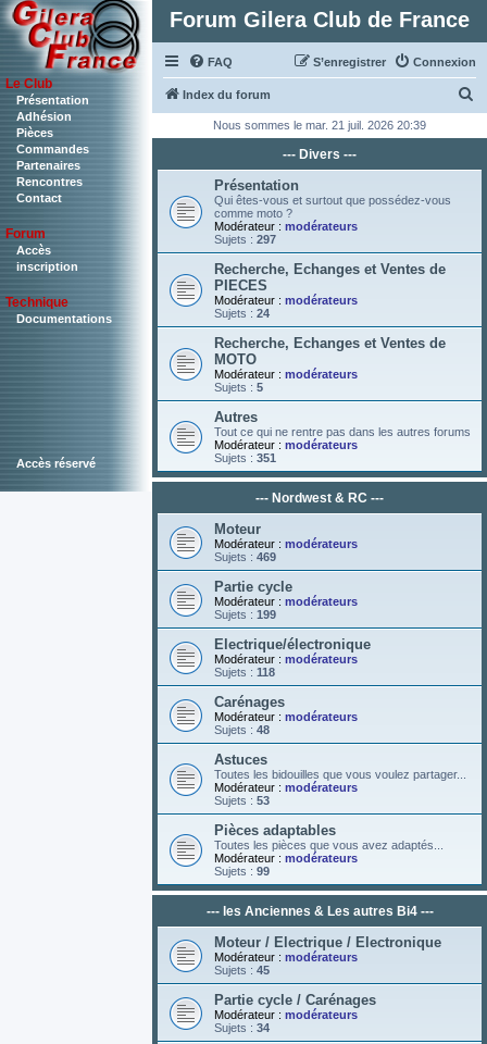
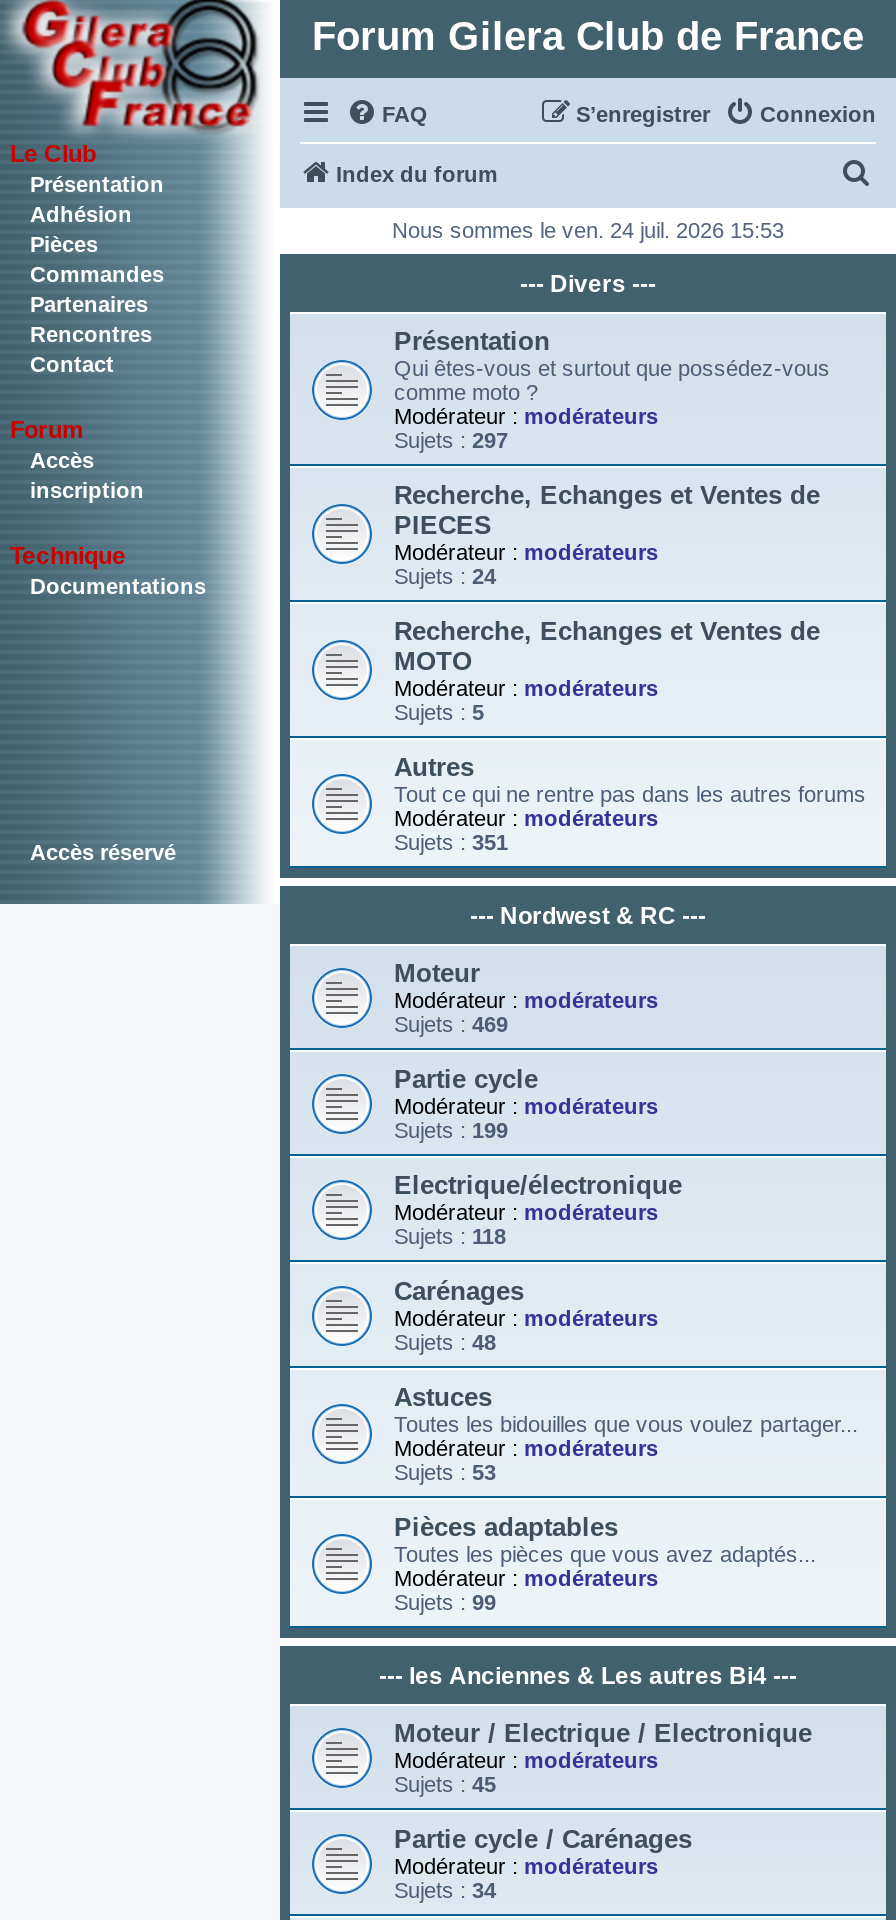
- Nous sommes le mar. 21 juil. 2026 20:39
+ Nous sommes le ven. 24 juil. 2026 15:53
